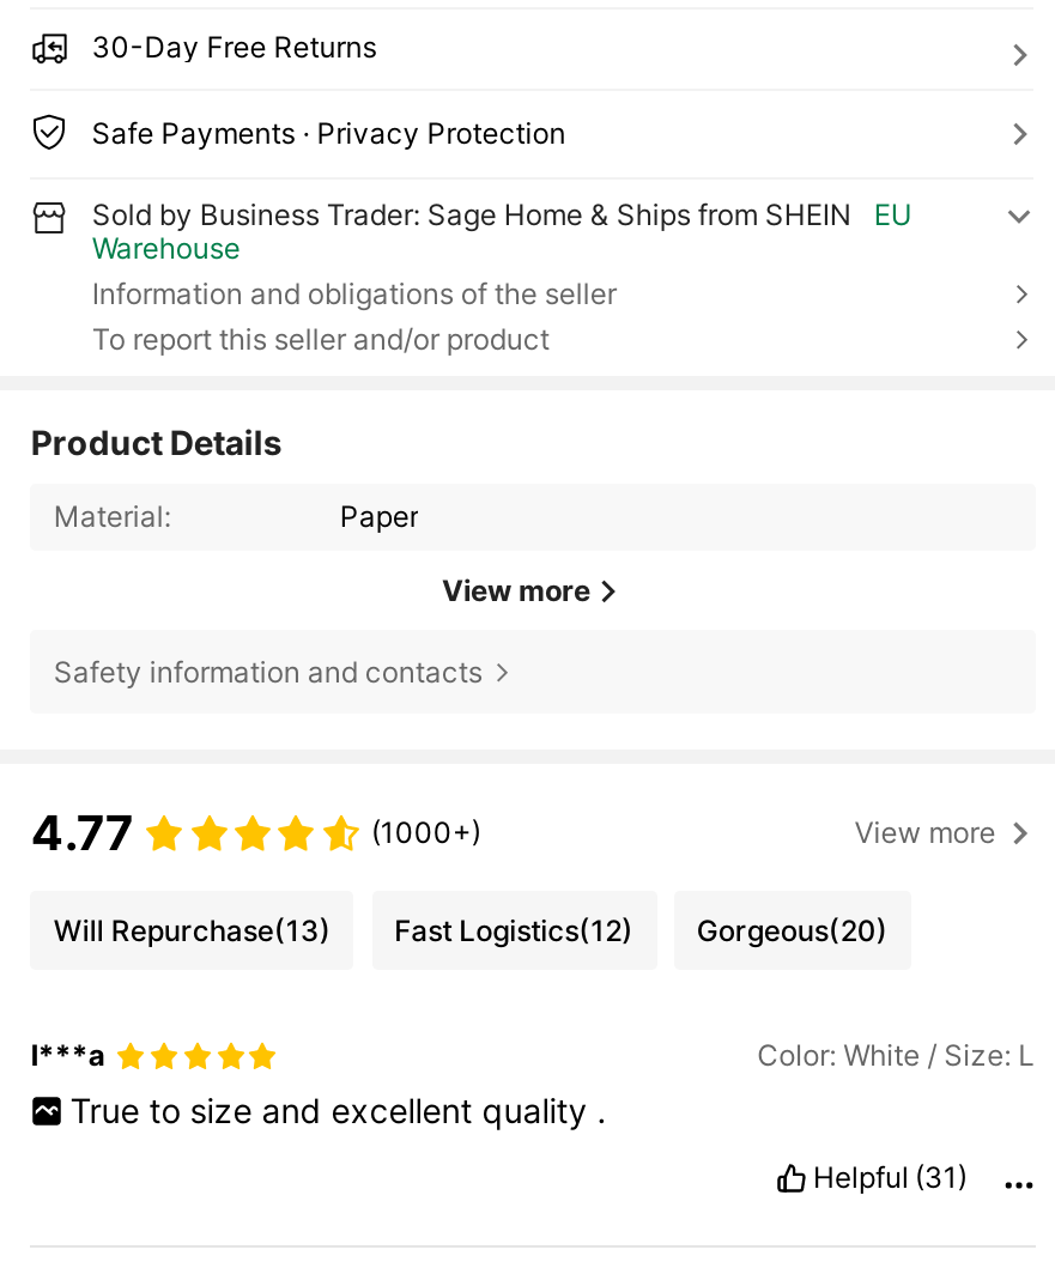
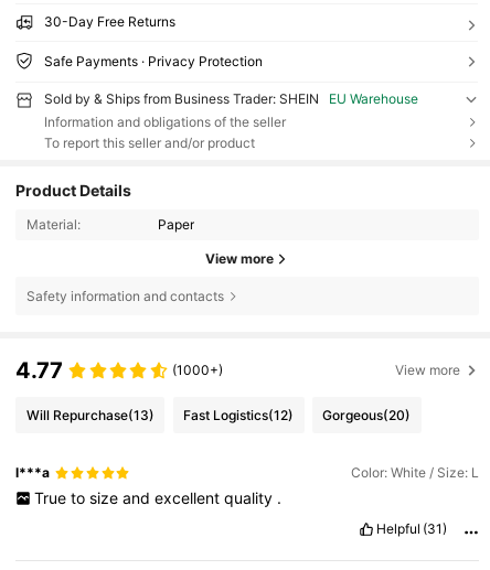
- Sold by Business Trader: Sage Home & Ships from SHEIN
- EU
- Warehouse
+ Sold by & Ships from Business Trader: SHEIN
+ EU Warehouse
